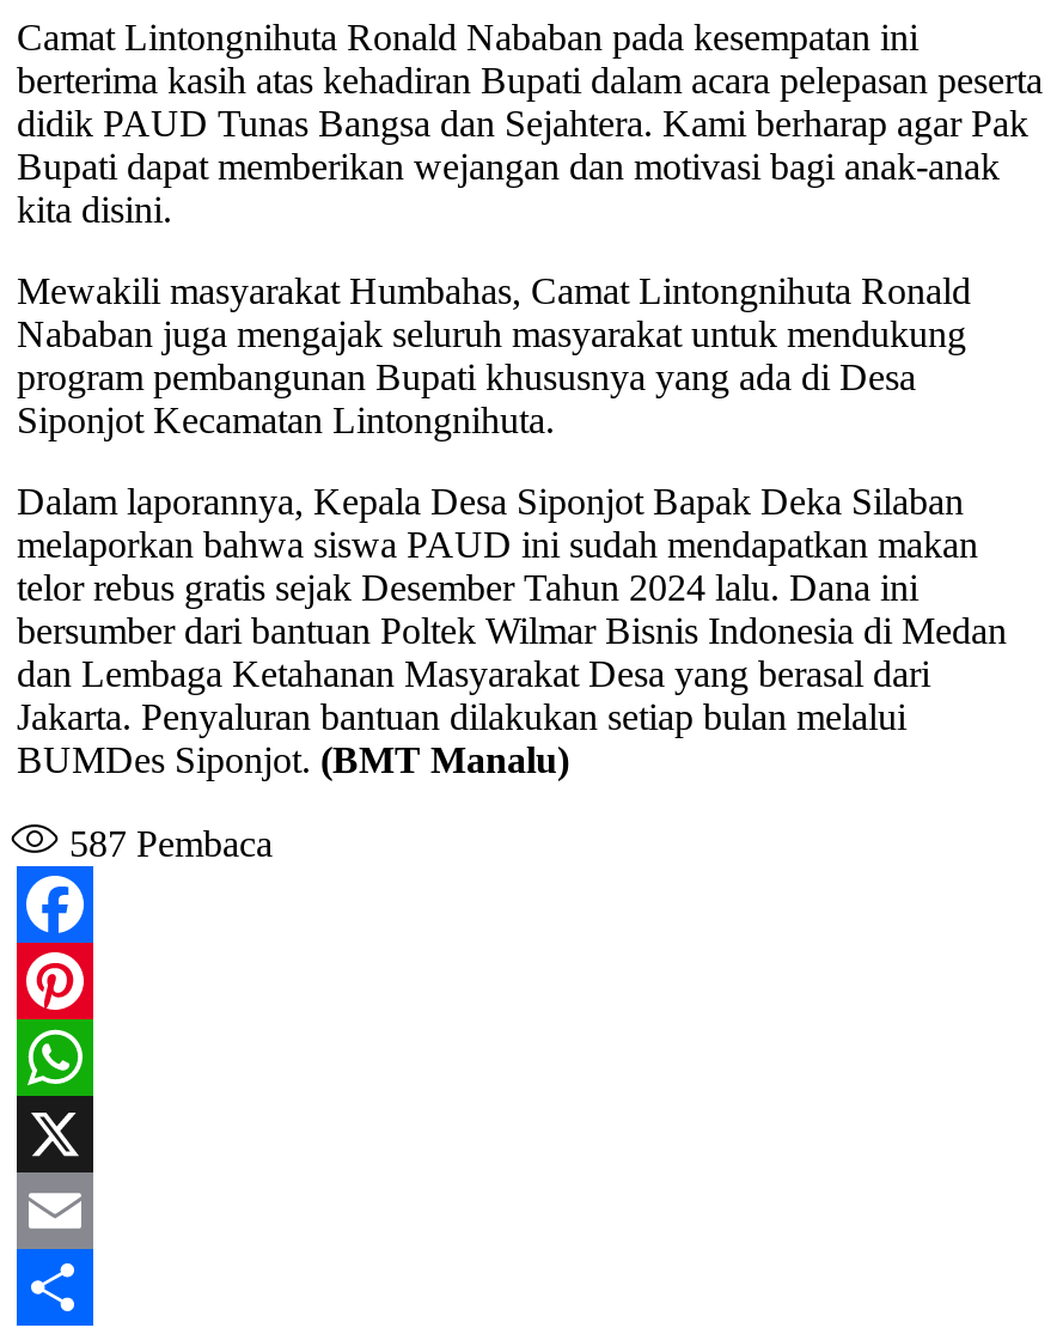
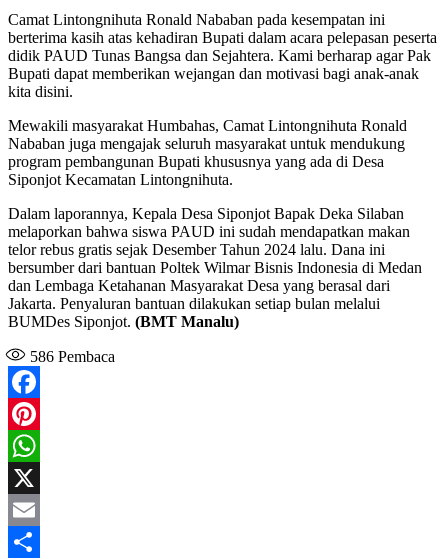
- 587 Pembaca
+ 586 Pembaca
